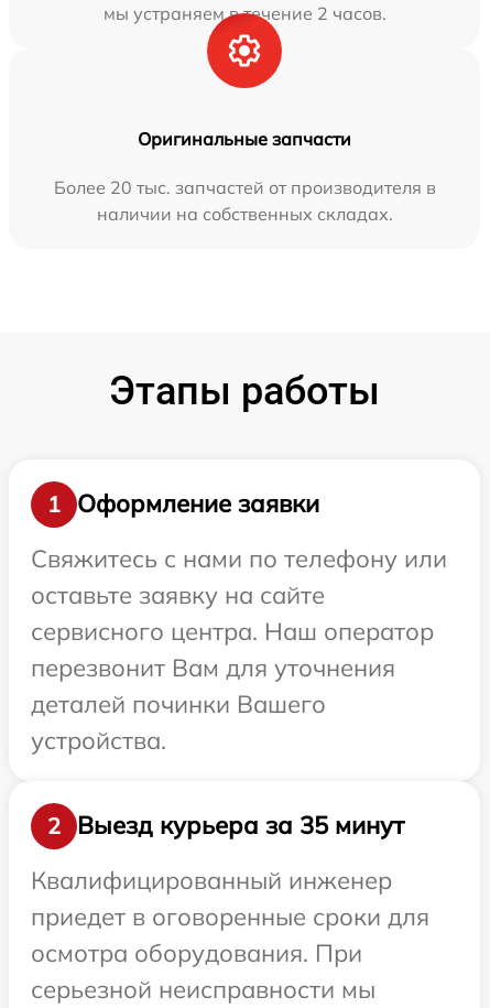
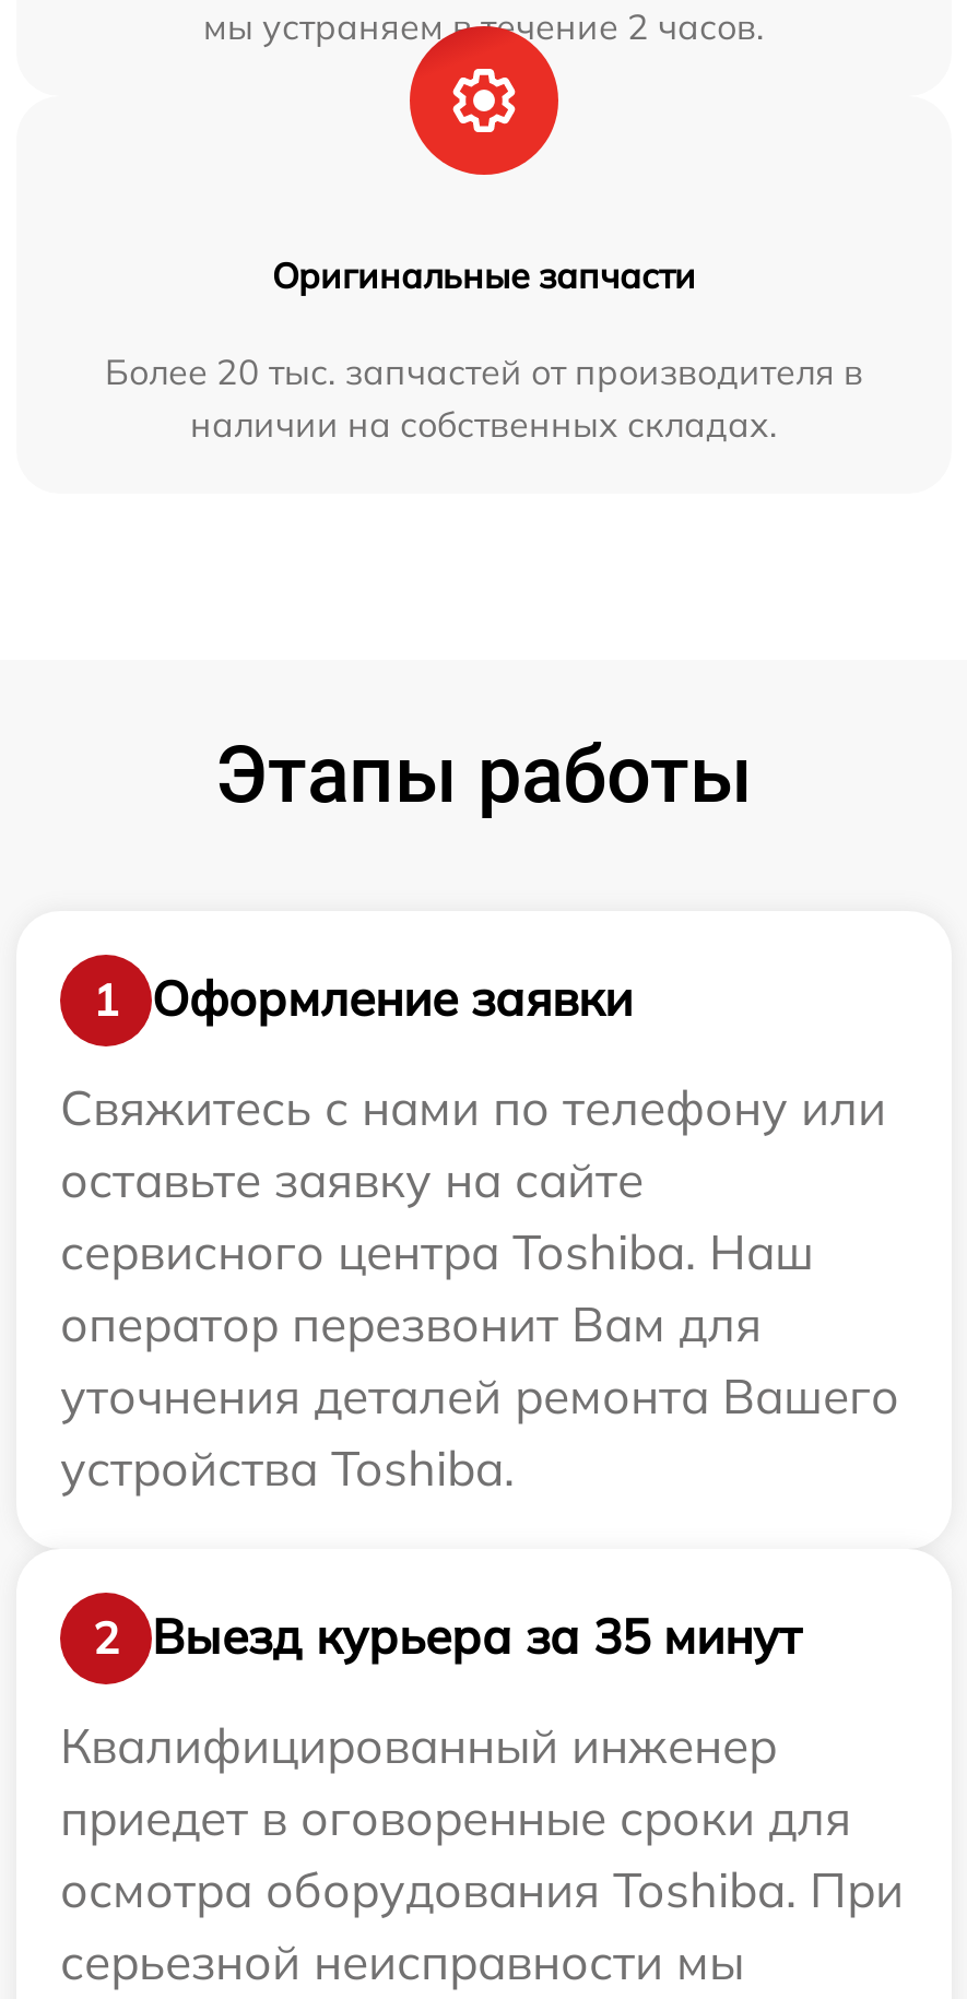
- сервисного центра. Наш оператор
- перезвонит Вам для уточнения
- деталей починки Вашего
- устройства.
+ сервисного центра Toshiba. Наш
+ оператор перезвонит Вам для
+ уточнения деталей ремонта Вашего
+ устройства Toshiba.

- осмотра оборудования. При
+ осмотра оборудования Toshiba. При
